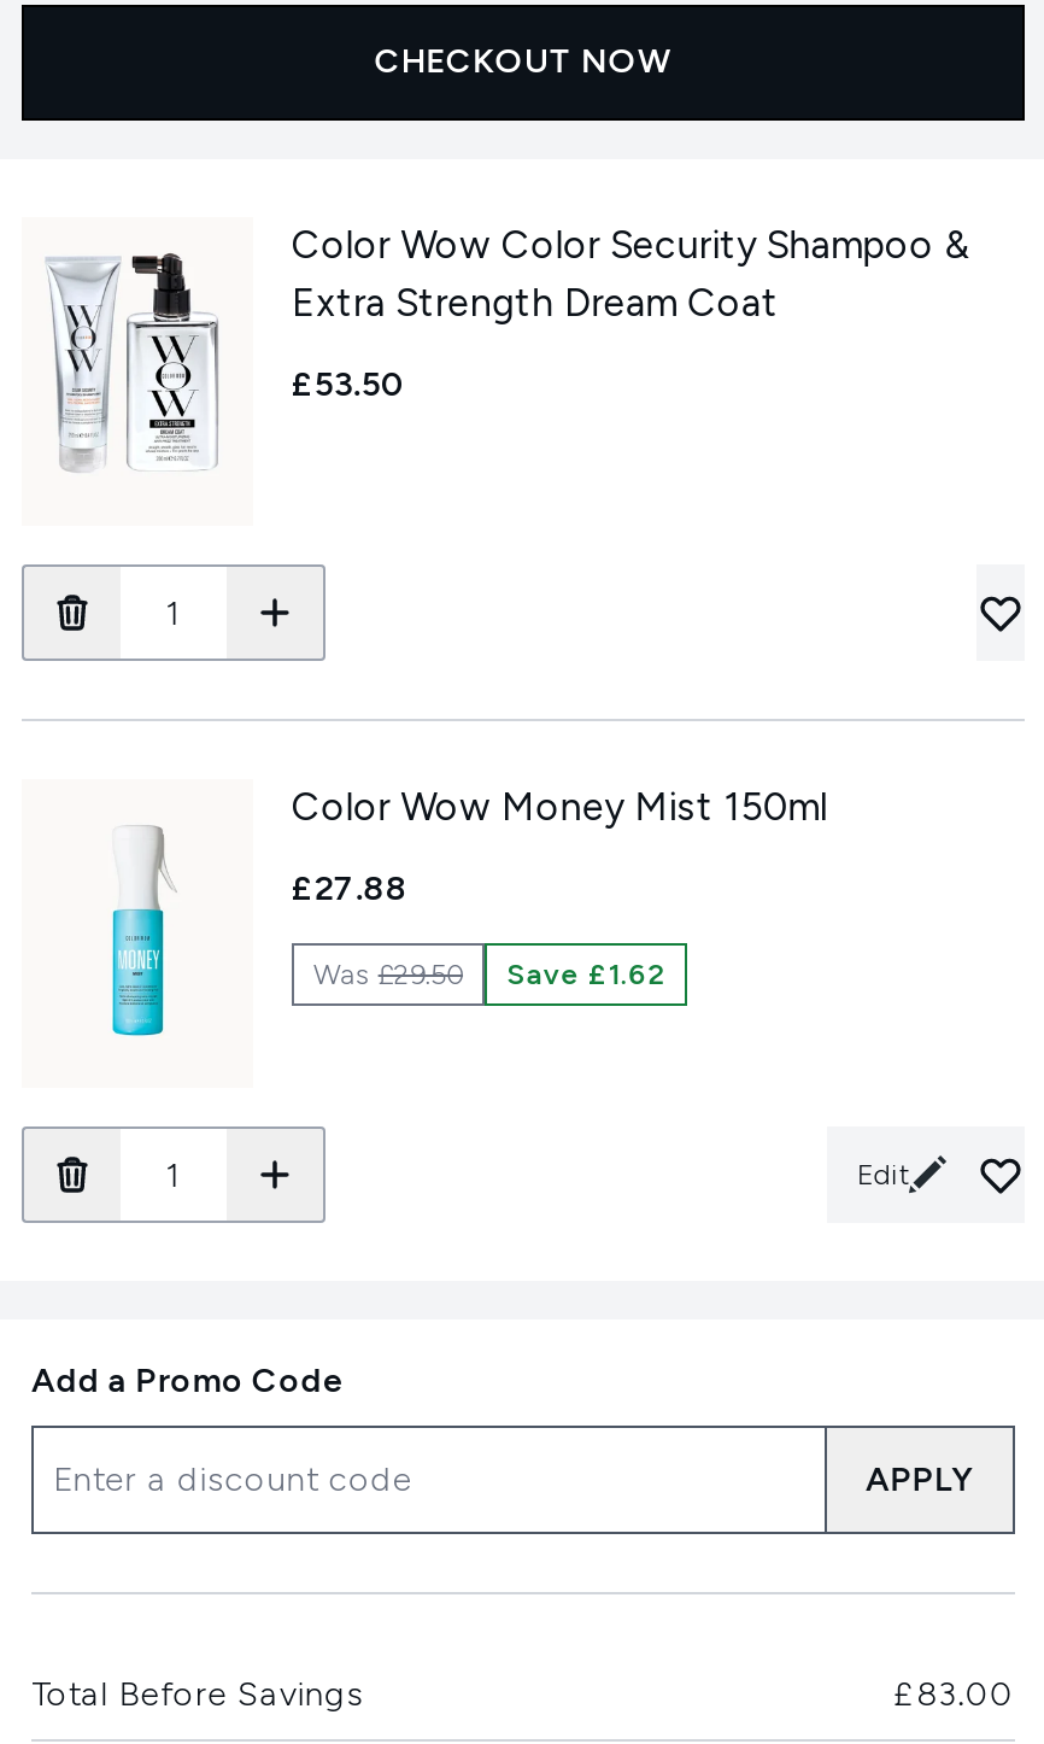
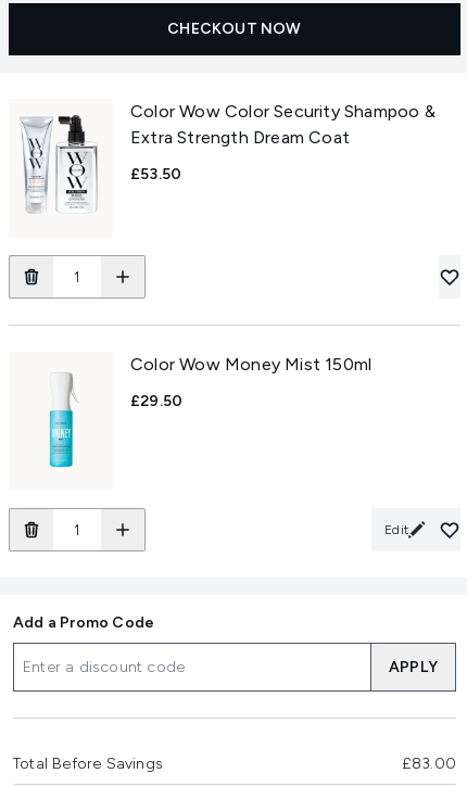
- £27.88
- Was £29.50
- Save £1.62
+ £29.50
